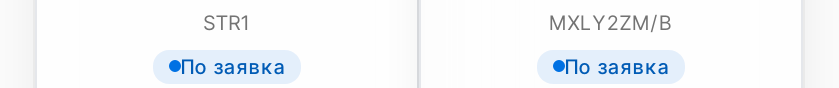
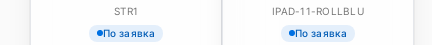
- MXLY2ZM/B
+ IPAD-11-ROLLBLU
